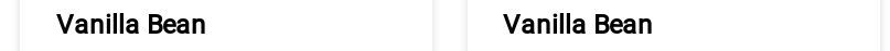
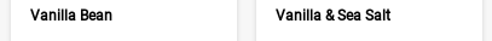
- Vanilla Bean
+ Vanilla & Sea Salt
